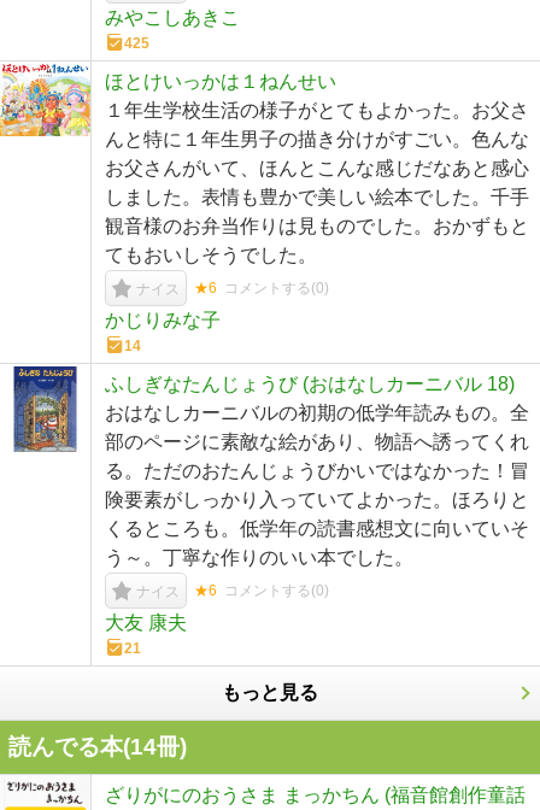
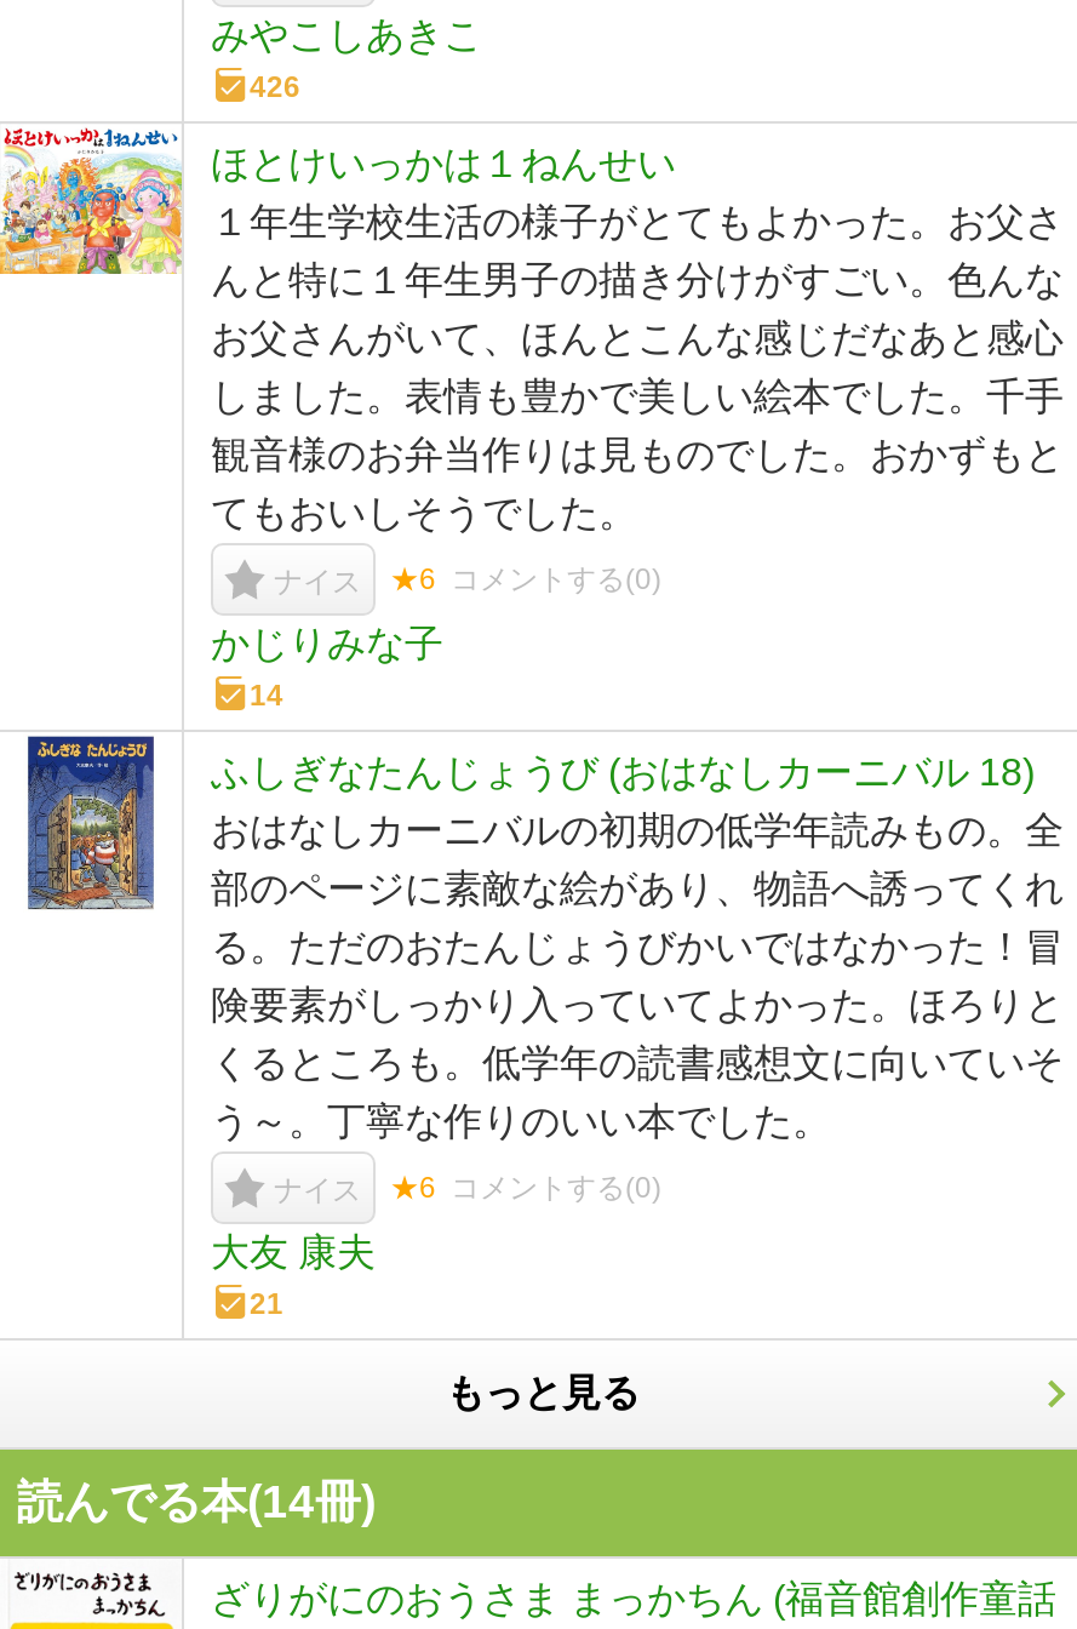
- 425
+ 426
